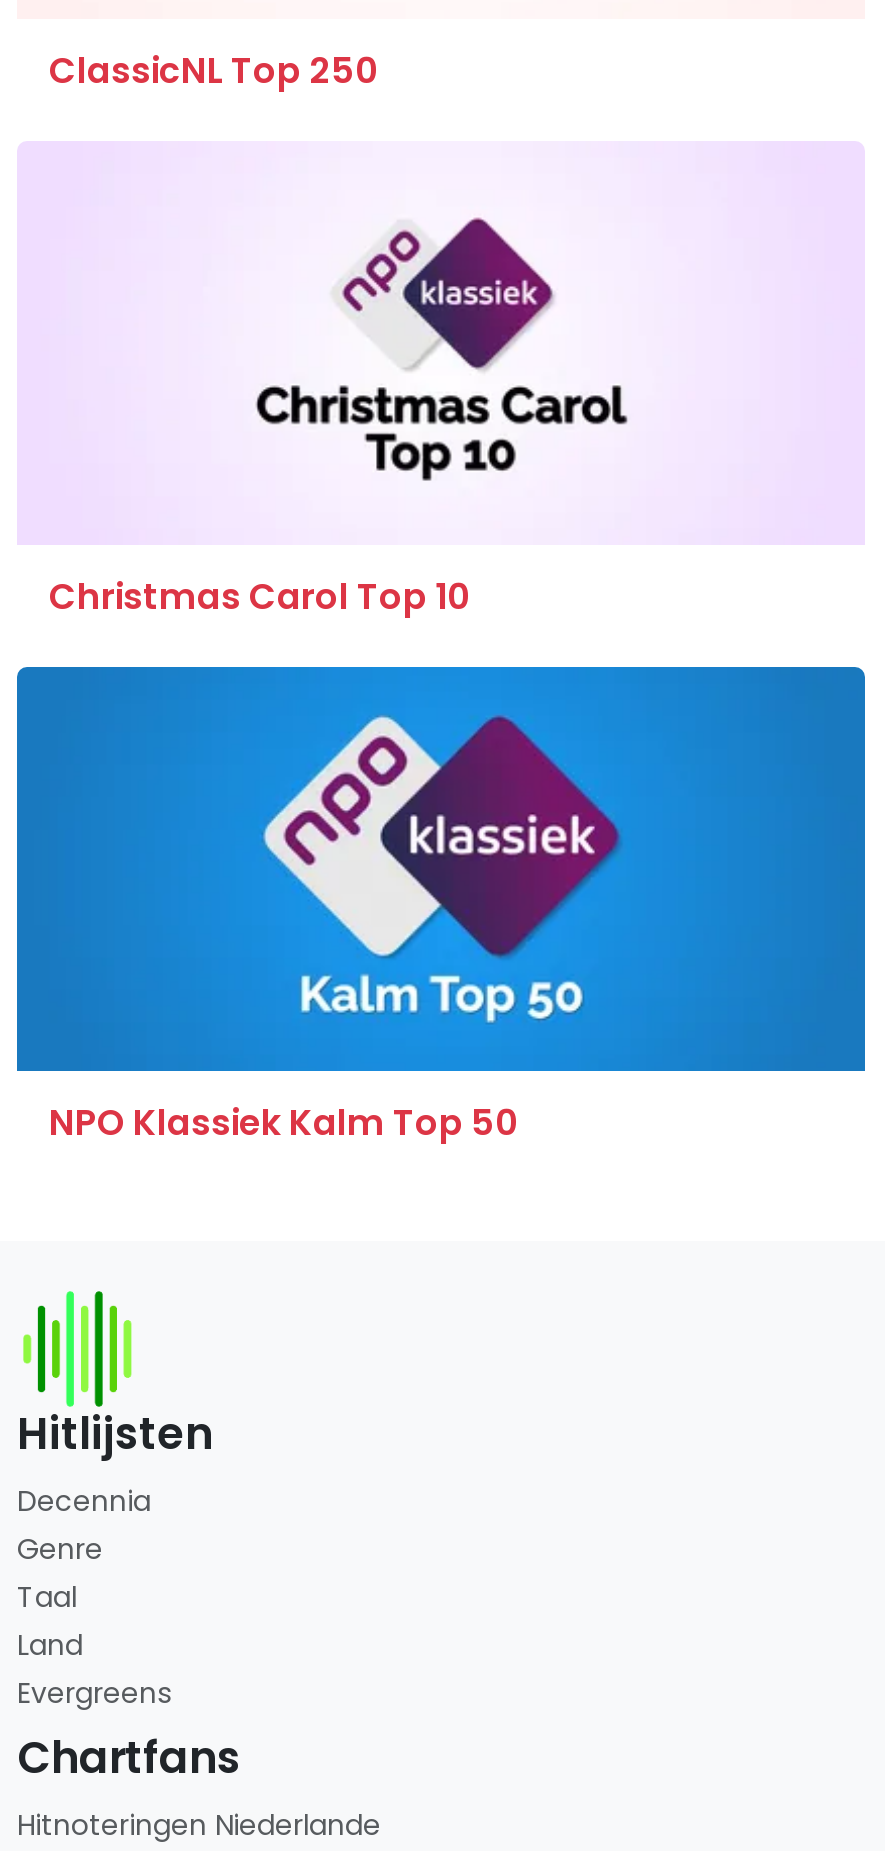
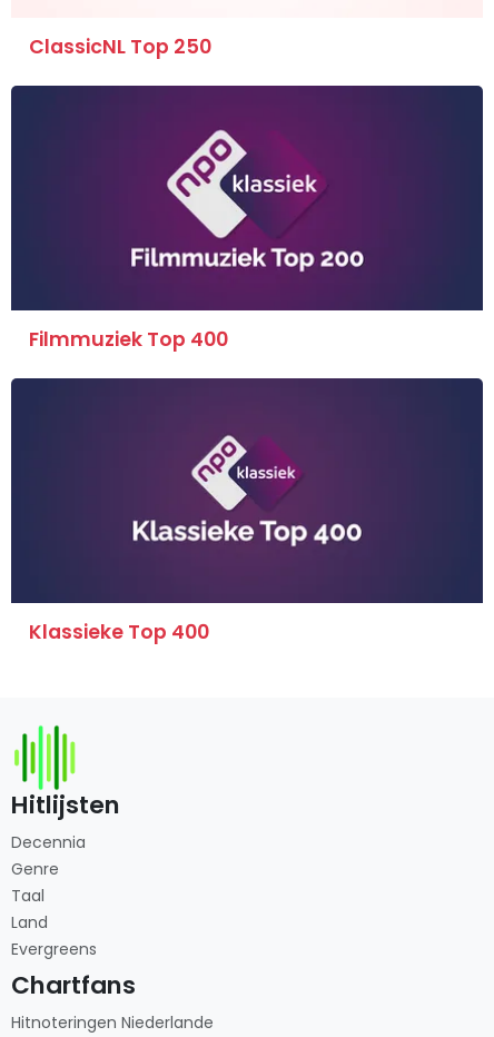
- [image]
- Christmas Carol Top 10
+ [image]
+ Filmmuziek Top 400

- [image]
- NPO Klassiek Kalm Top 50
+ [image]
+ Klassieke Top 400
